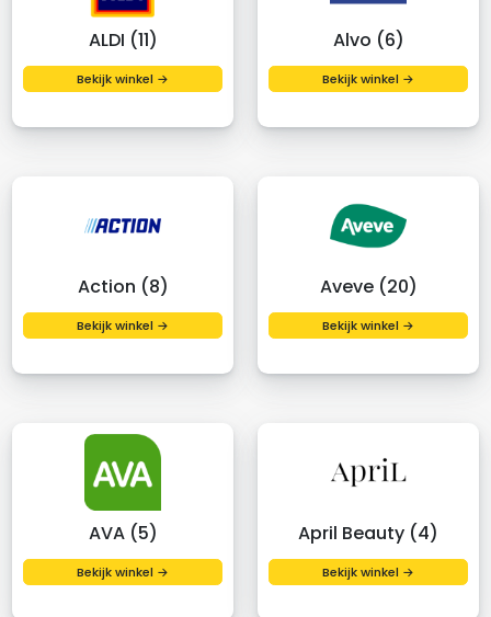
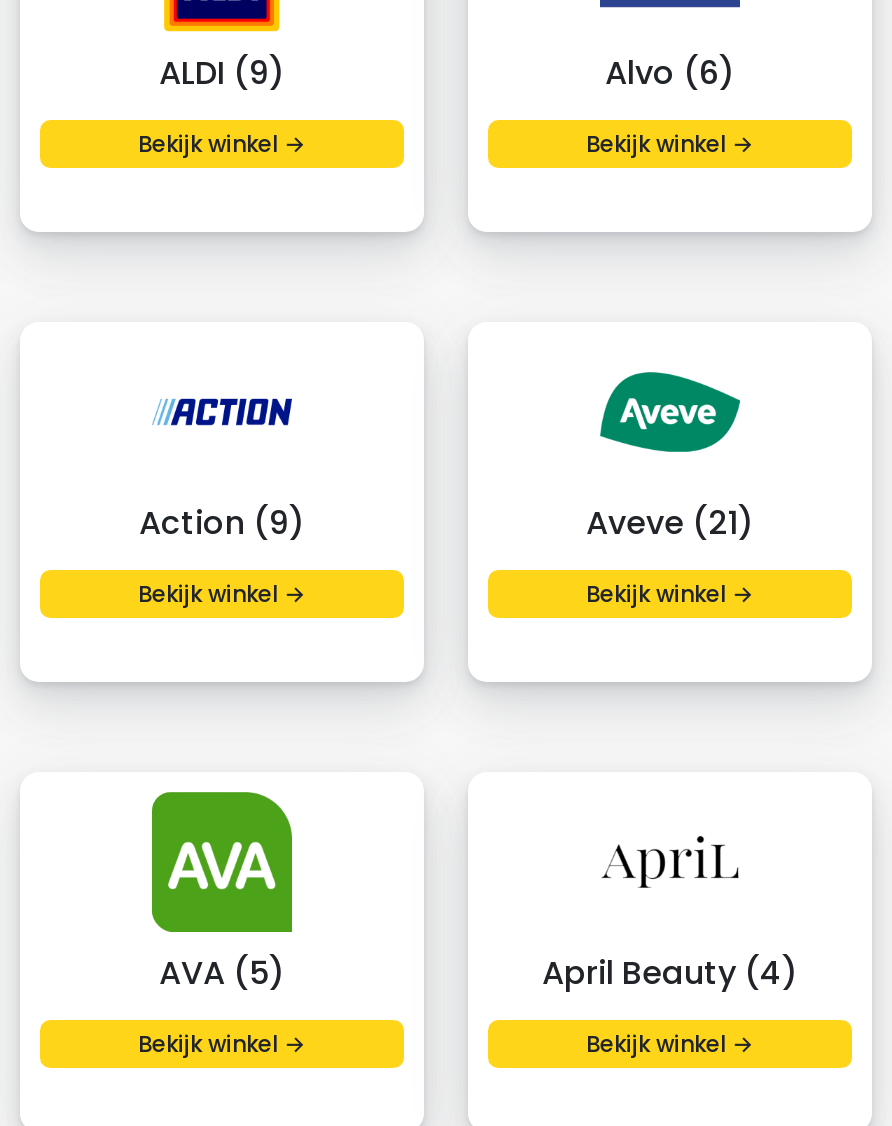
- ALDI (11)
+ ALDI (9)

- Action (8)
+ Action (9)

- Aveve (20)
+ Aveve (21)
